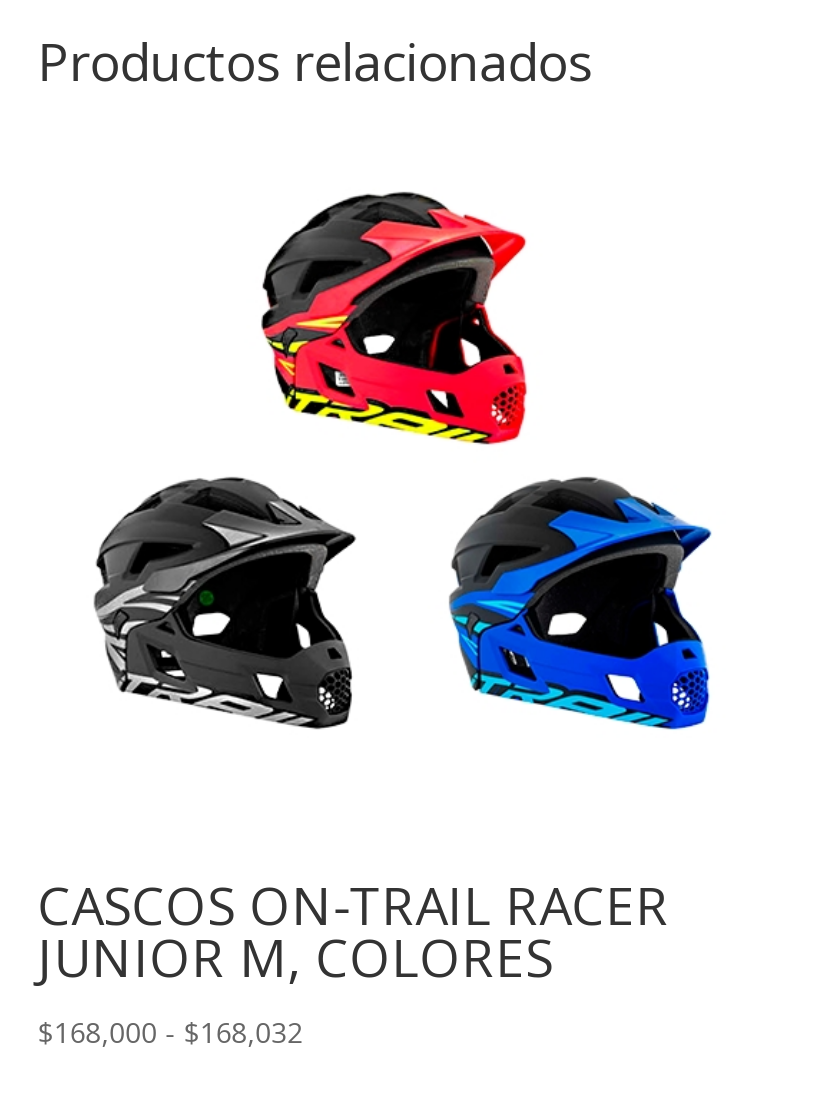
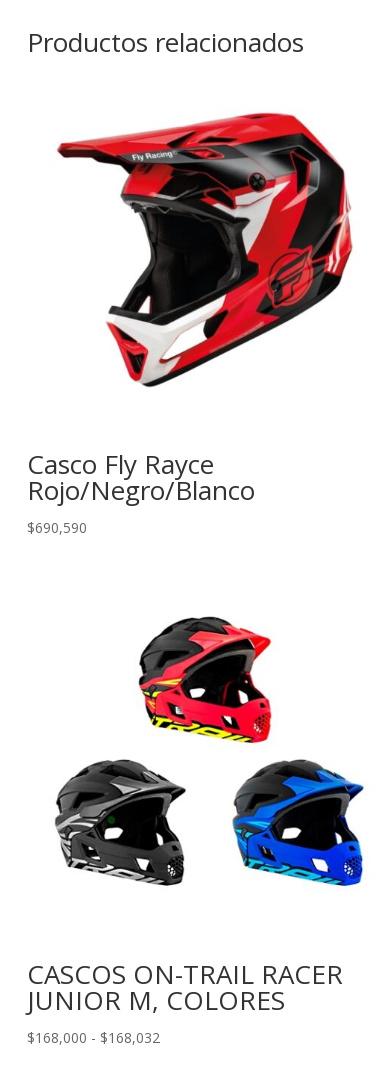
+ Casco Fly Rayce
+ Rojo/Negro/Blanco
+ $690,590

+ [image]
